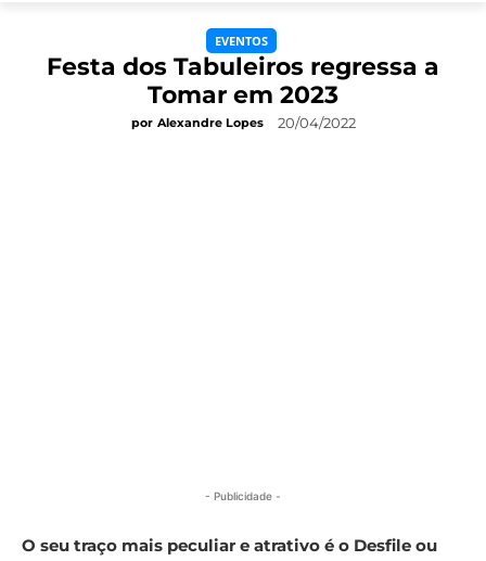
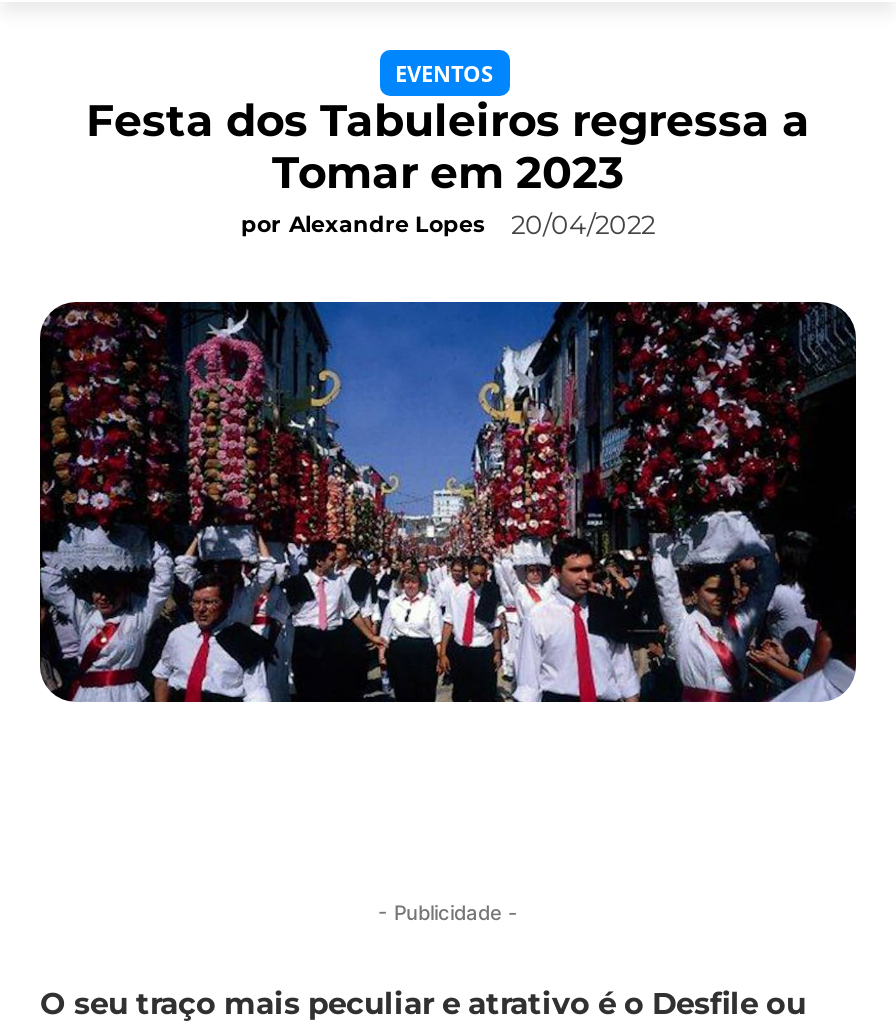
+ [image]
